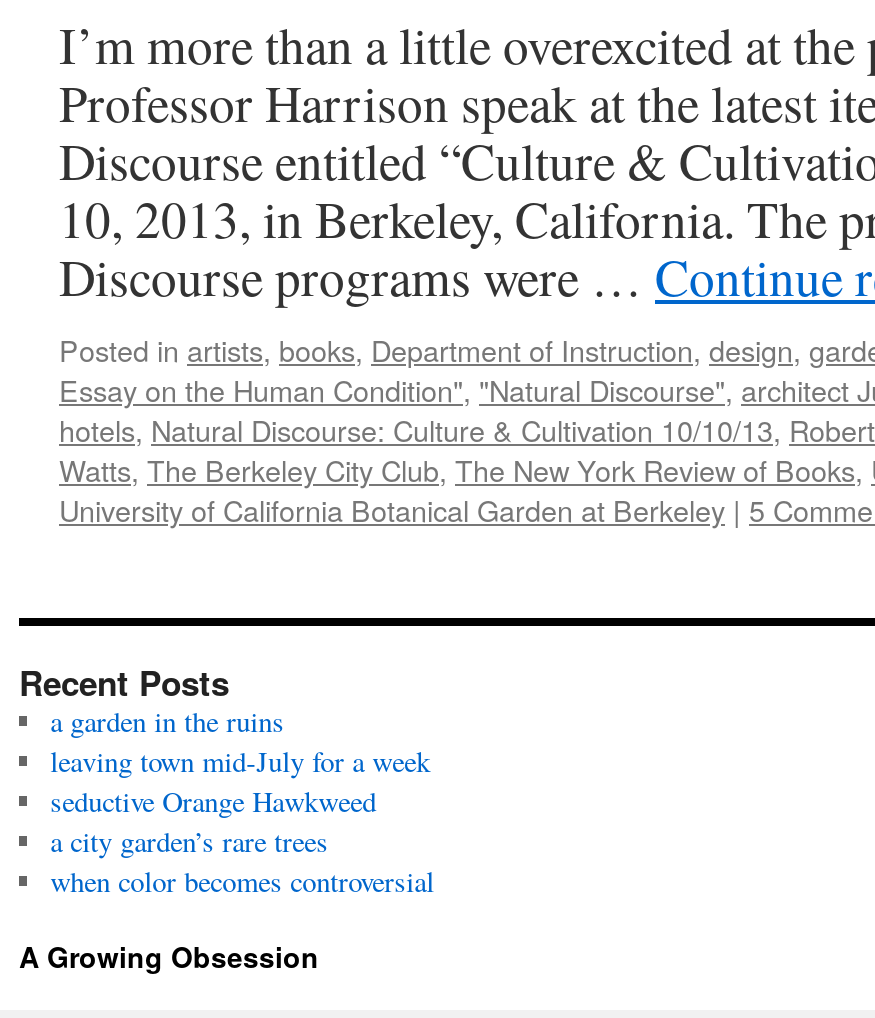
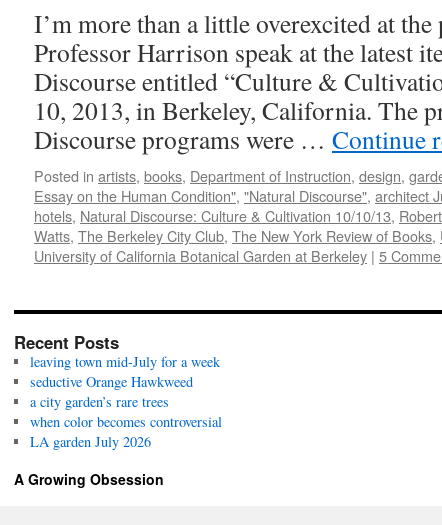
- a garden in the ruins

moved up: leaving town mid-July for a week | seductive Orange Hawkweed | a city garden’s rare trees | when color becomes controversial

+ LA garden July 2026
